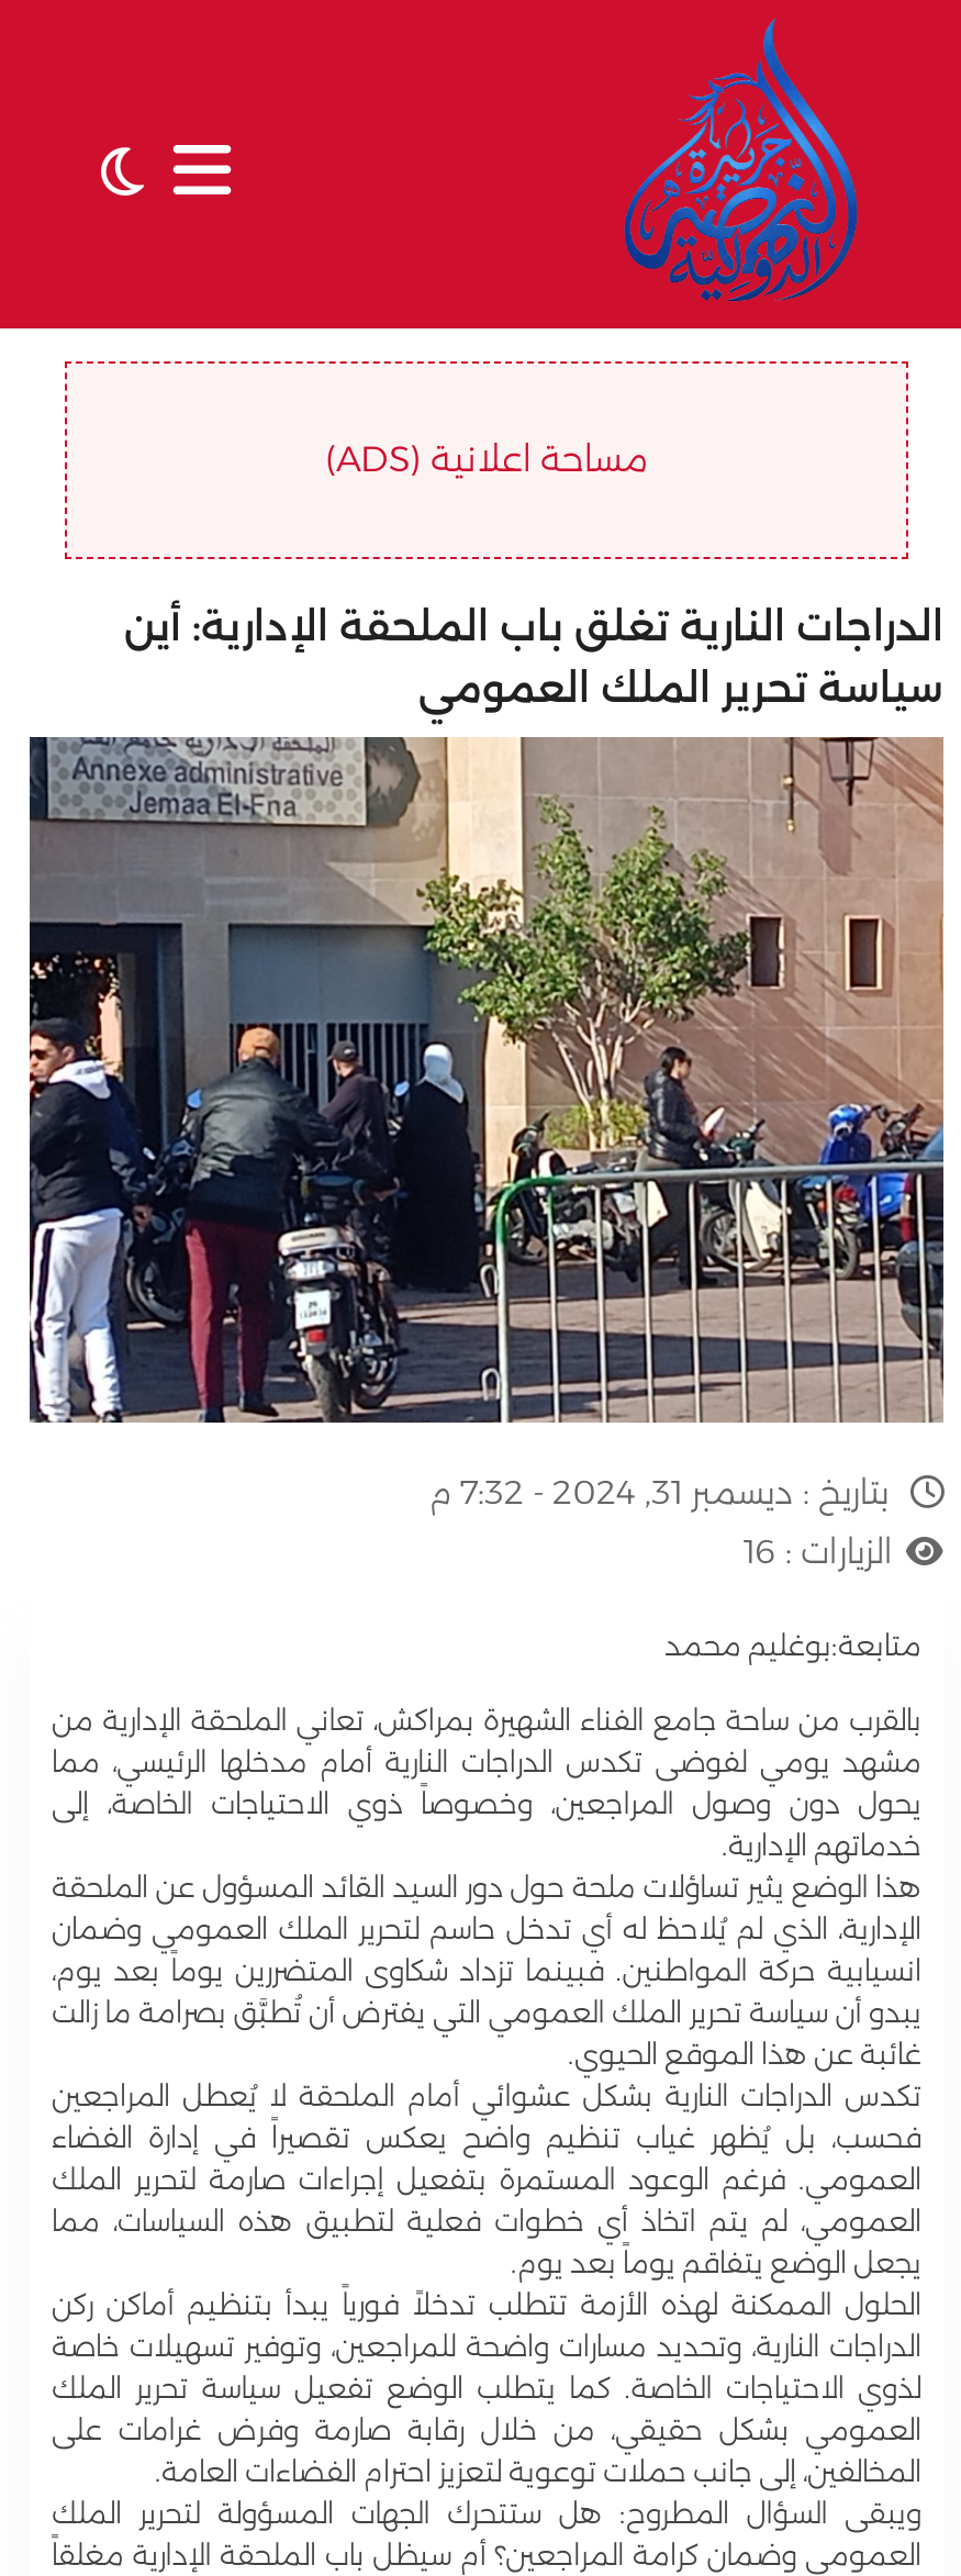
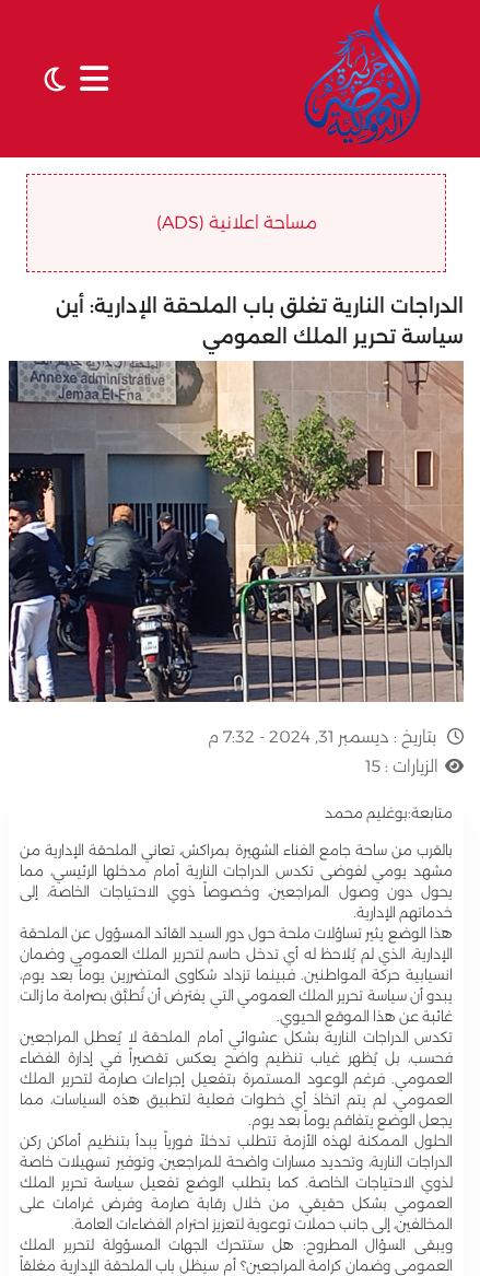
- الزيارات : 16
+ الزيارات : 15
